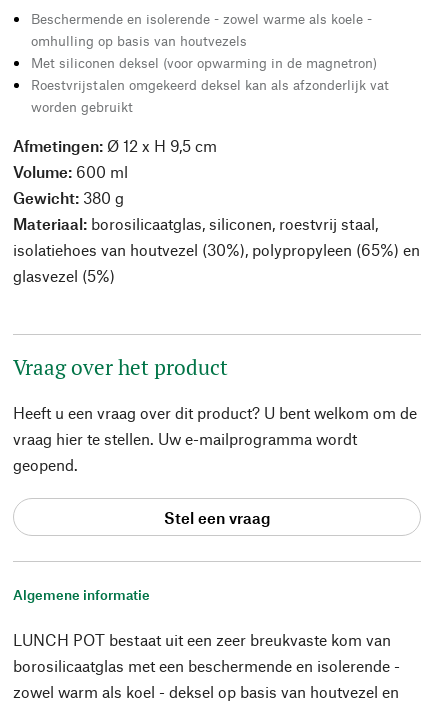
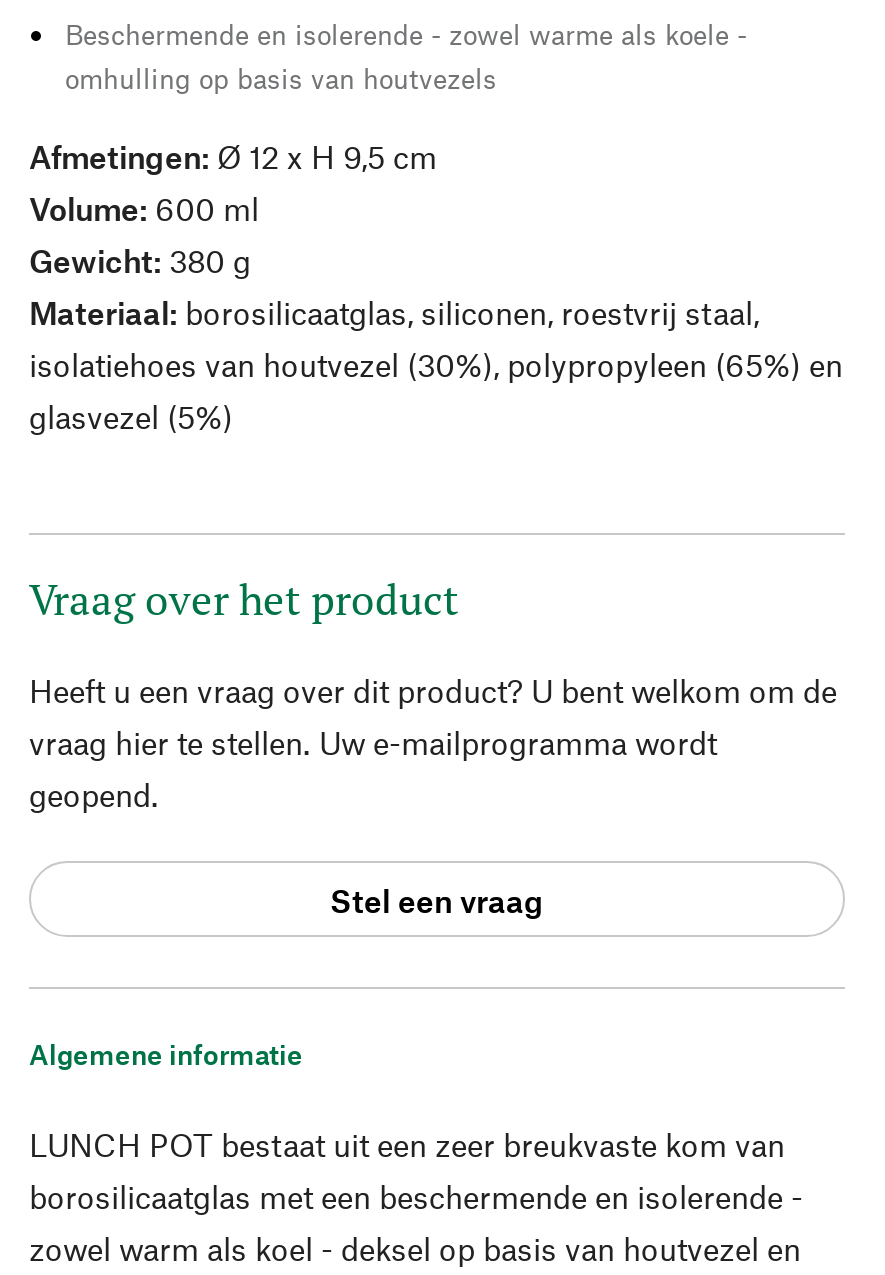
- Met siliconen deksel (voor opwarming in de magnetron)
- Roestvrijstalen omgekeerd deksel kan als afzonderlijk vat
- worden gebruikt
